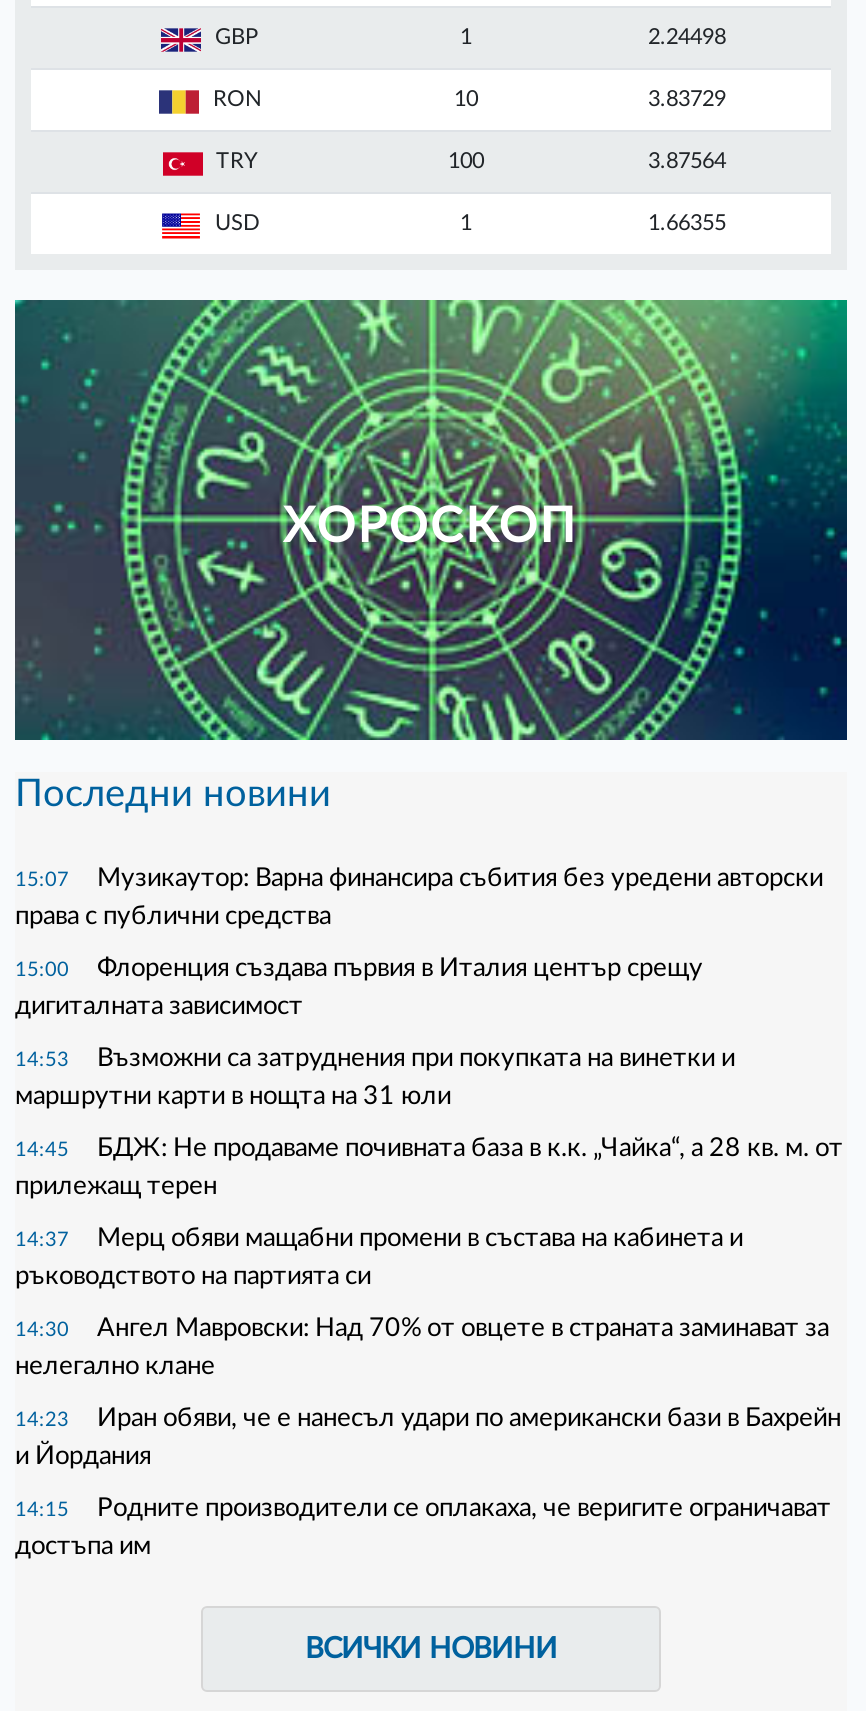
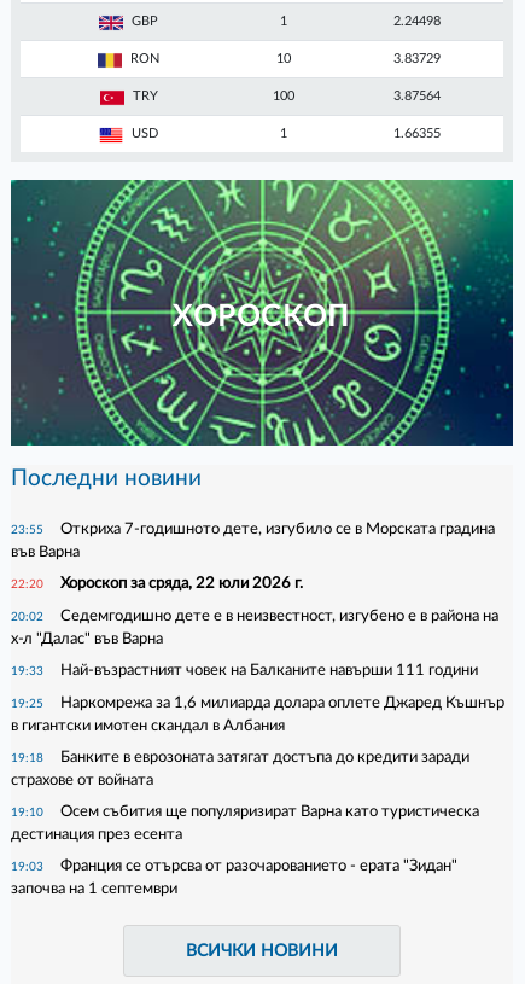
- 15:07
- Музикаутор: Варна финансира събития без уредени авторски
- права с публични средства
- 15:00
- Флоренция създава първия в Италия център срещу
- дигиталната зависимост
- 14:53
- Възможни са затруднения при покупката на винетки и
- маршрутни карти в нощта на 31 юли
- 14:45
- БДЖ: Не продаваме почивната база в к.к. „Чайка“, а 28 кв. м. от
- прилежащ терен
- 14:37
- Мерц обяви мащабни промени в състава на кабинета и
- ръководството на партията си
- 14:30
- Ангел Мавровски: Над 70% от овцете в страната заминават за
- нелегално клане
- 14:23
- Иран обяви, че е нанесъл удари по американски бази в Бахрейн
- и Йордания
- 14:15
- Родните производители се оплакаха, че веригите ограничават
- достъпа им
+ 23:55
+ Откриха 7-годишното дете, изгубило се в Морската градина
+ във Варна
+ 22:20
+ Хороскоп за сряда, 22 юли 2026 г.
+ 20:02
+ Седемгодишно дете е в неизвестност, изгубено е в района на
+ х-л "Далас" във Варна
+ 19:33
+ Най-възрастният човек на Балканите навърши 111 години
+ 19:25
+ Наркомрежа за 1,6 милиарда долара оплете Джаред Къшнър
+ в гигантски имотен скандал в Албания
+ 19:18
+ Банките в еврозоната затягат достъпа до кредити заради
+ страхове от войната
+ 19:10
+ Осем събития ще популяризират Варна като туристическа
+ дестинация през есента
+ 19:03
+ Франция се отърсва от разочарованието - ерата "Зидан"
+ започва на 1 септември
